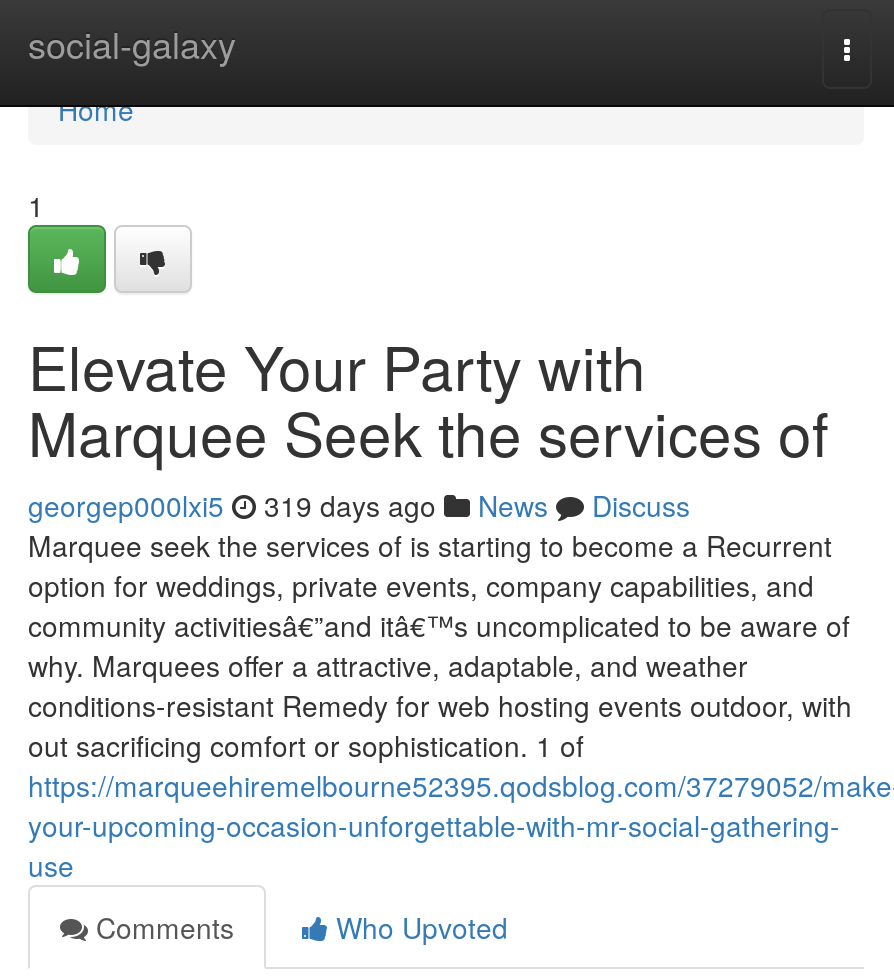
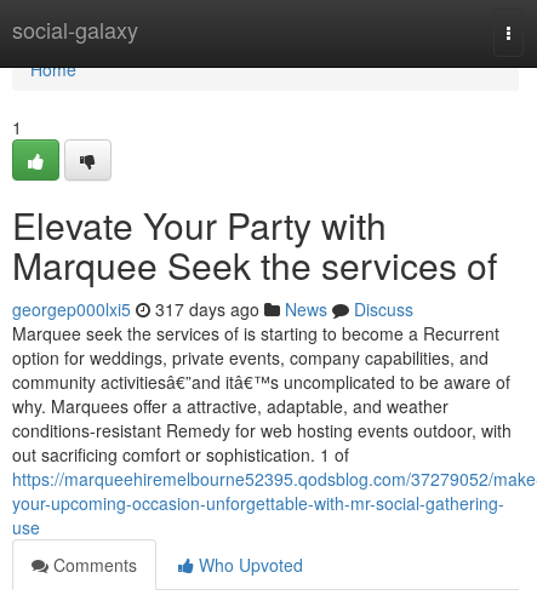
- georgep000lxi5 319 days ago News Discuss
+ georgep000lxi5 317 days ago News Discuss
